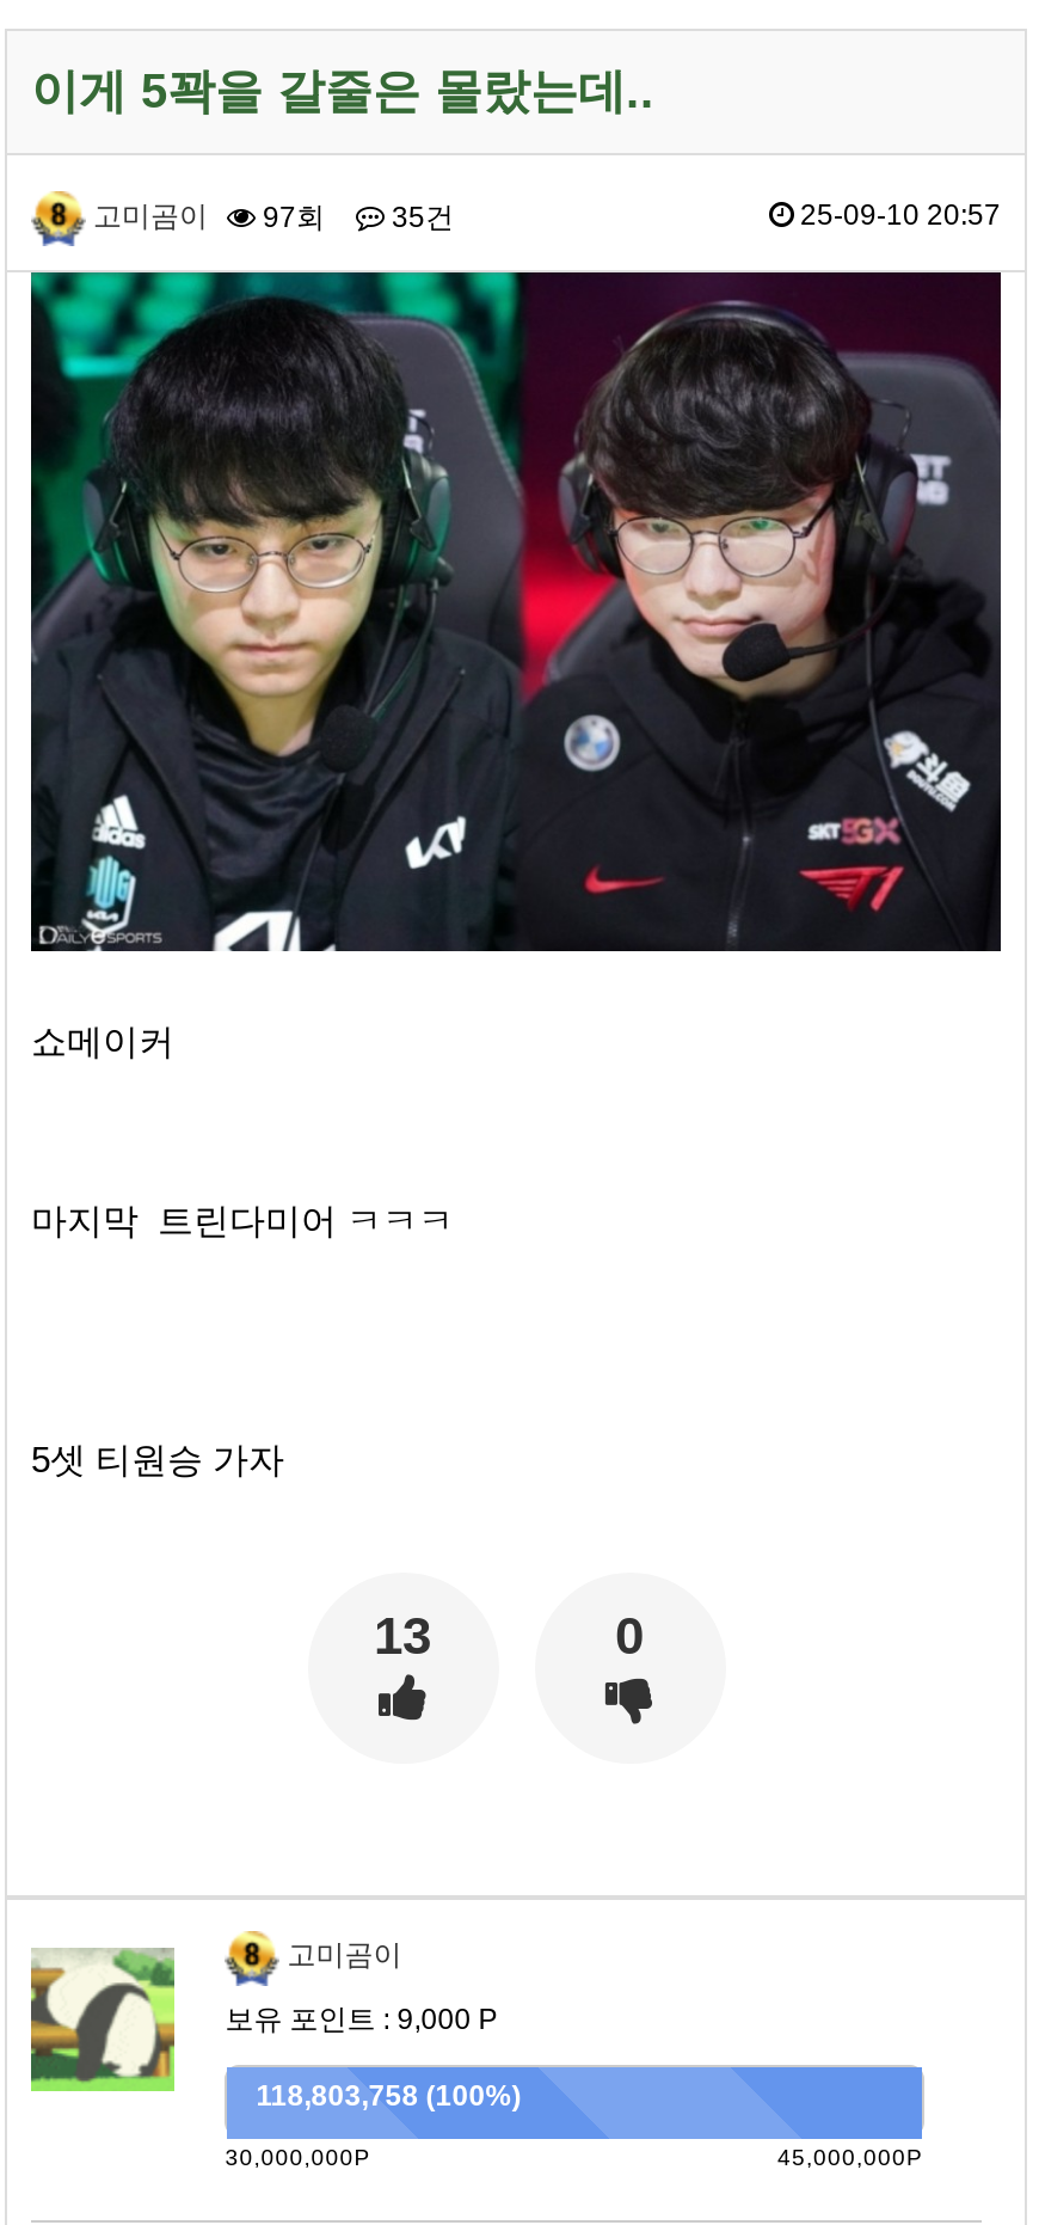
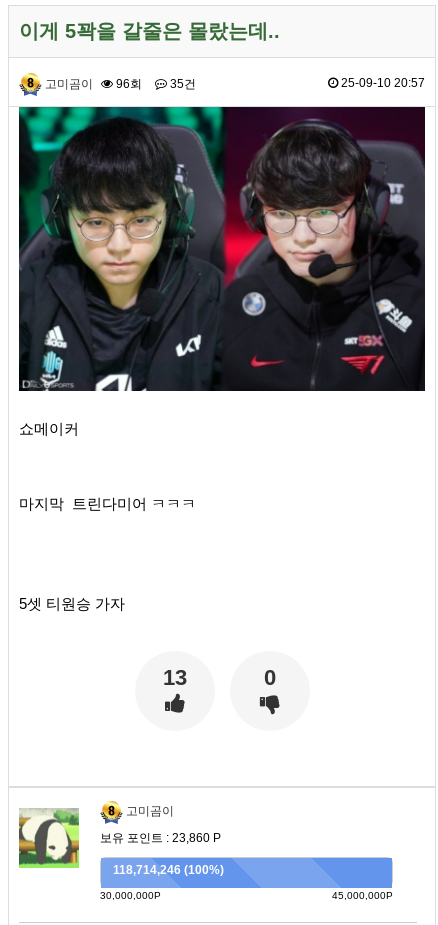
- 고미곰이 97회 35건
+ 고미곰이 96회 35건

- [image]
- 보유 포인트 : 9,000 P
+ [image]
+ 보유 포인트 : 23,860 P

- 118,803,758 (100%)
+ 118,714,246 (100%)
